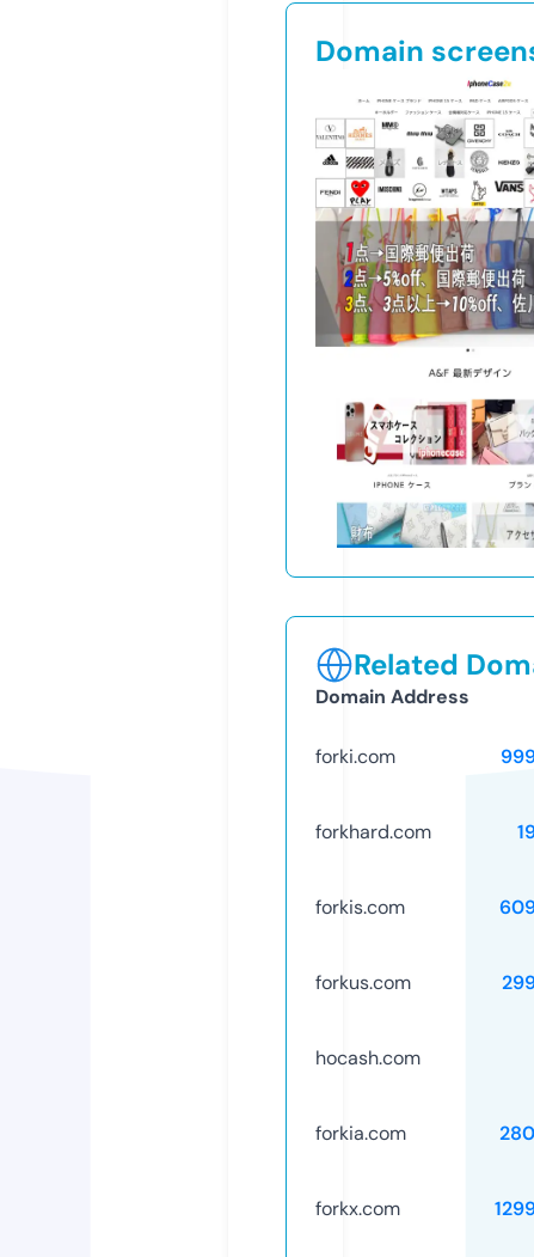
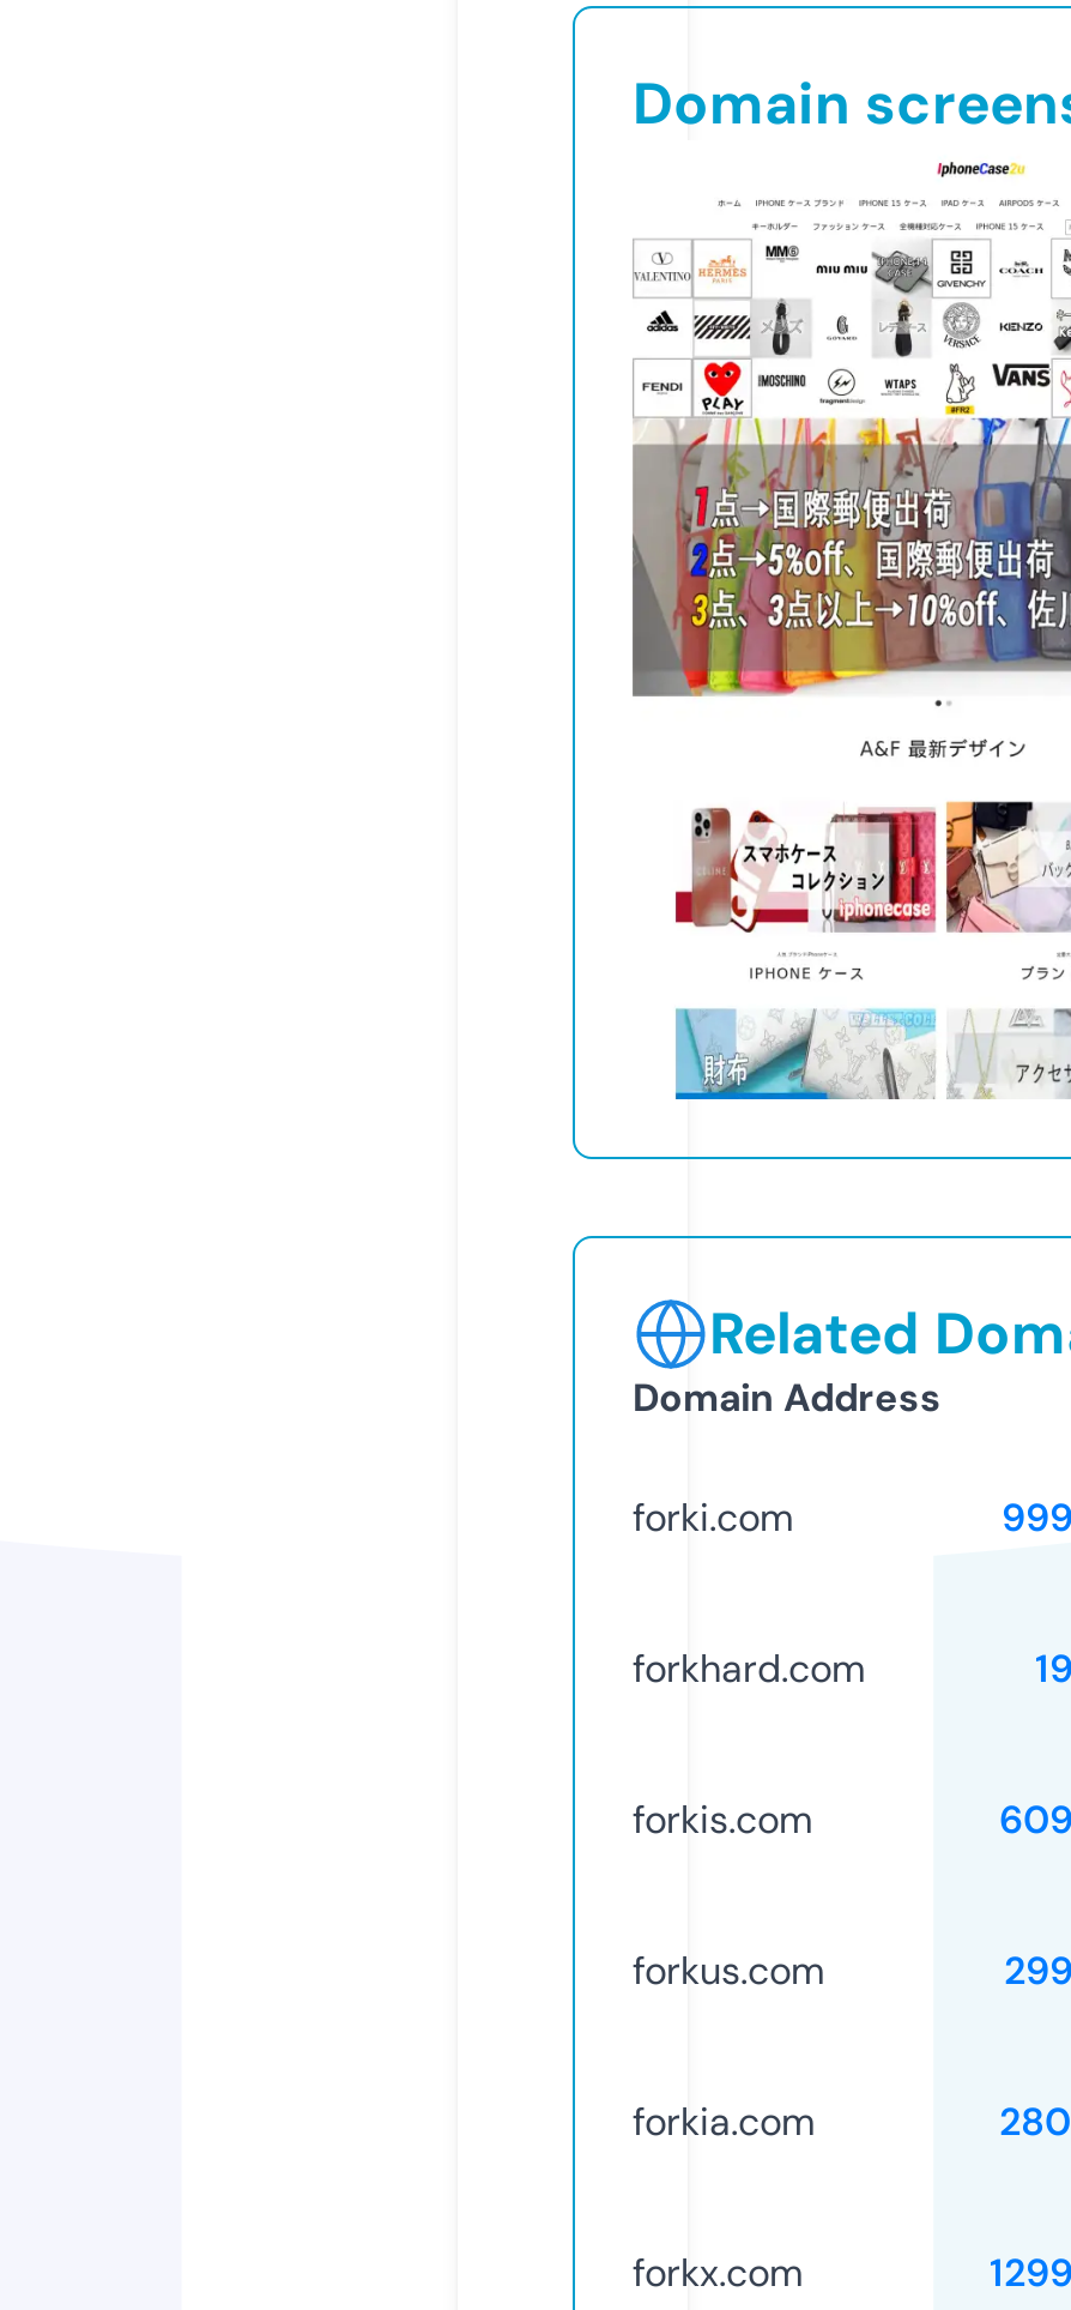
- hocash.com
